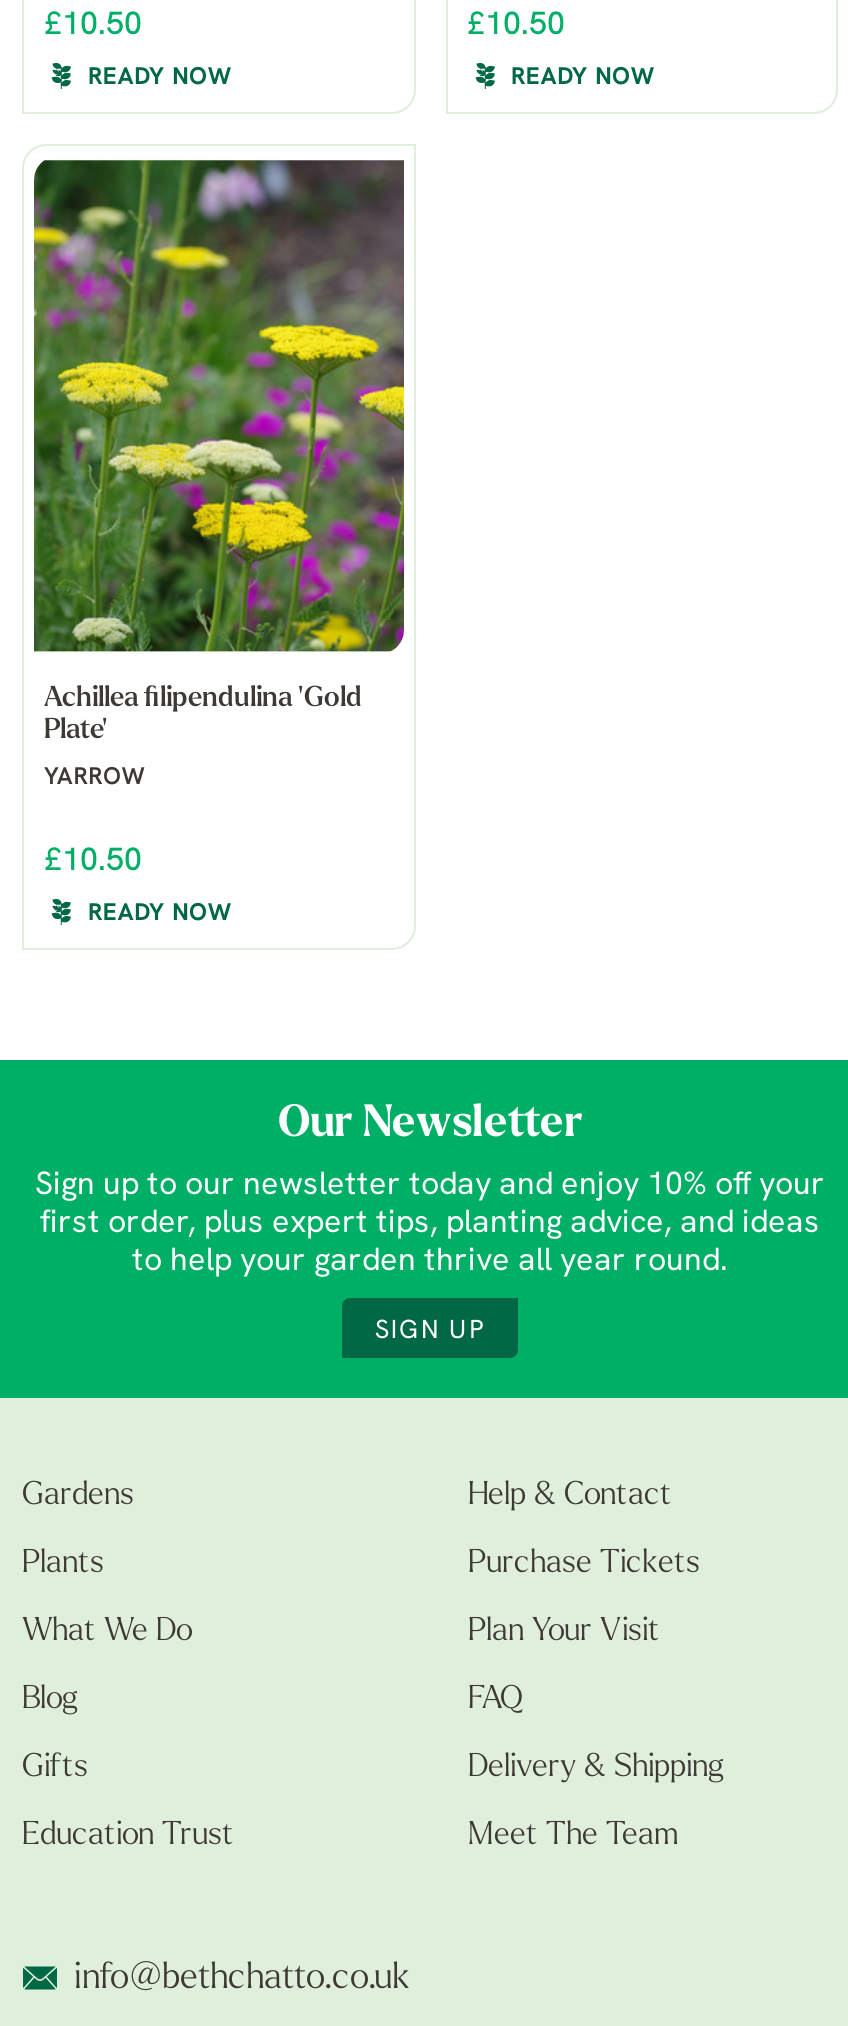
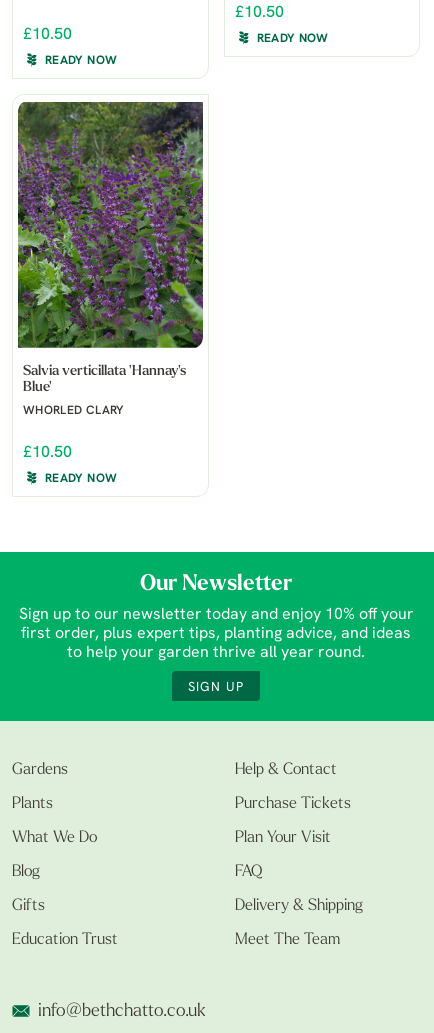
- [image]
- Achillea filipendulina 'Gold
- Plate'
+ [image]
+ Salvia verticillata 'Hannay's
+ Blue'

- YARROW
+ WHORLED CLARY
